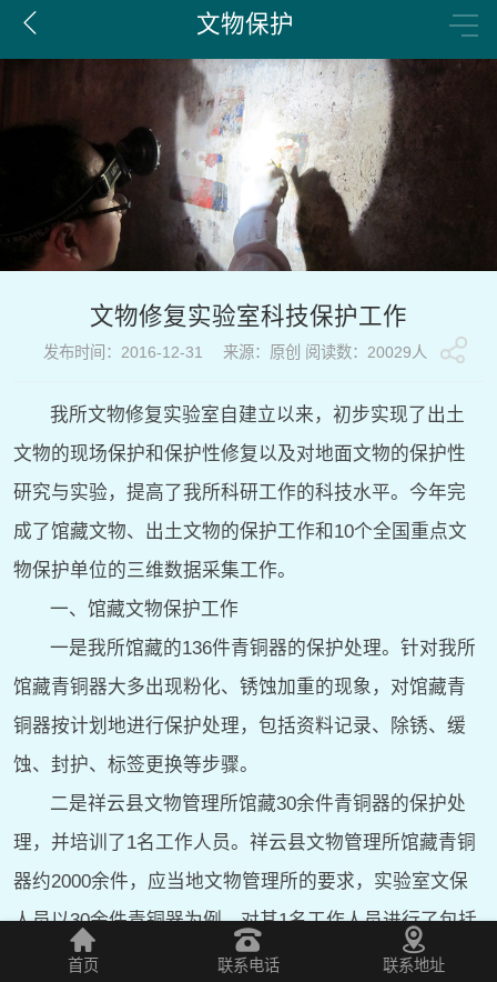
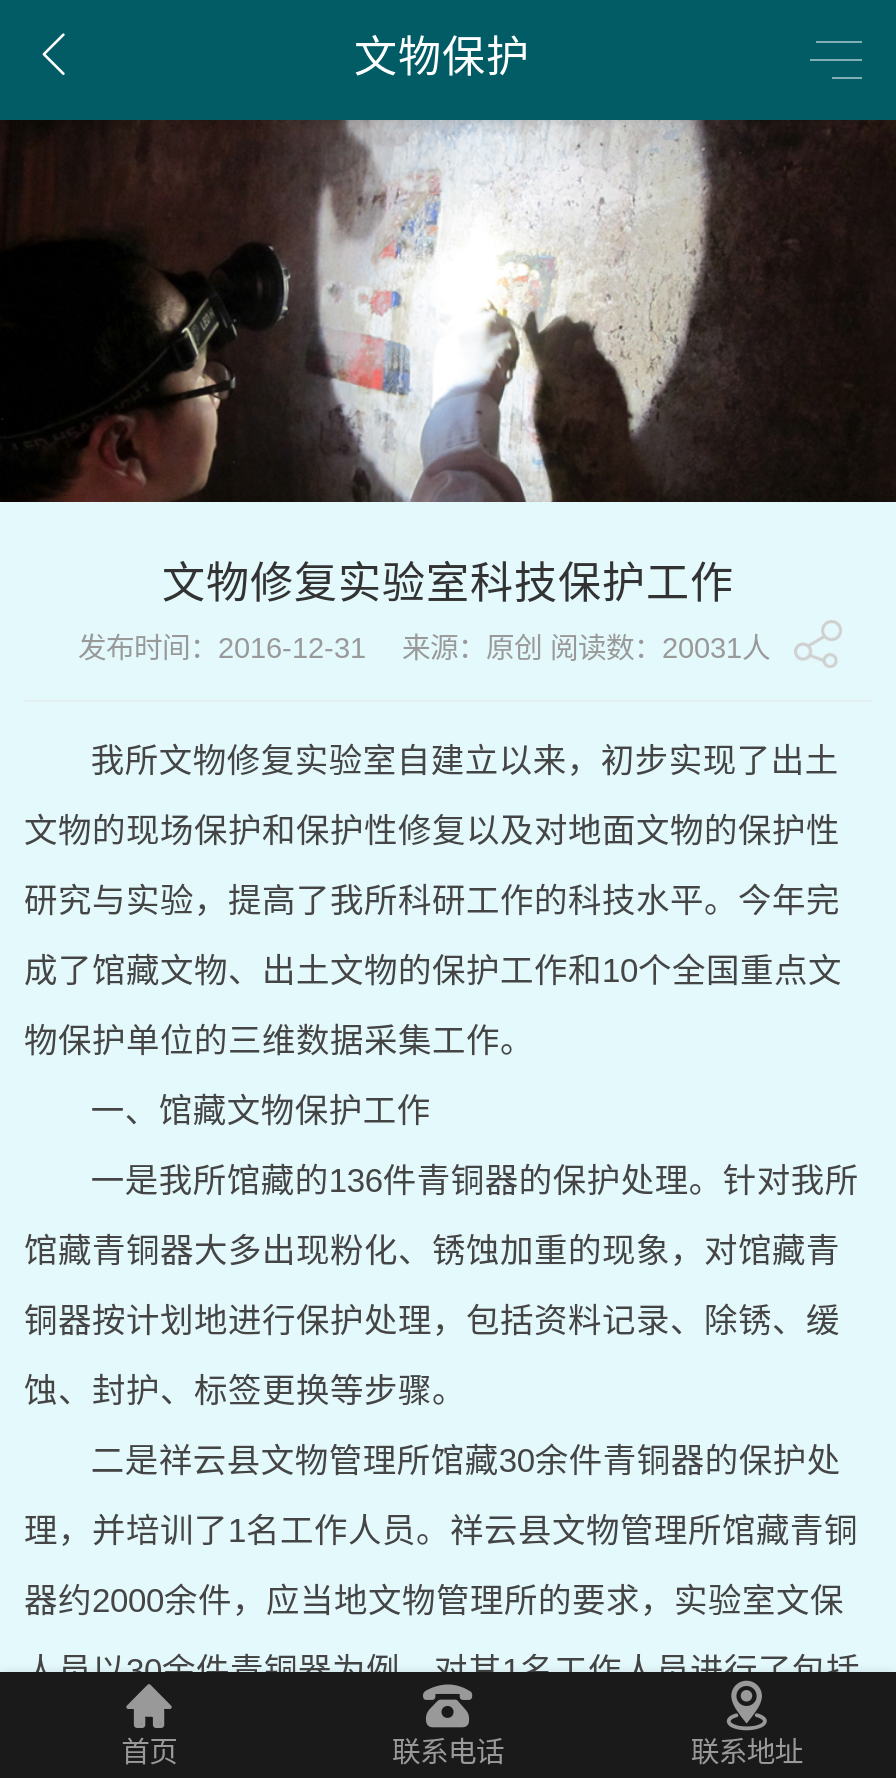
- 发布时间：2016-12-31 来源：原创 阅读数：20029人
+ 发布时间：2016-12-31 来源：原创 阅读数：20031人
